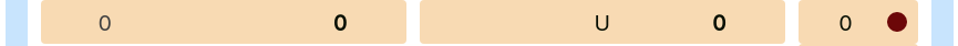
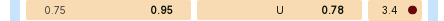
- 0
+ 0.75

- 0
+ 0.95

- 0
+ 0.78

- 0
+ 3.4
